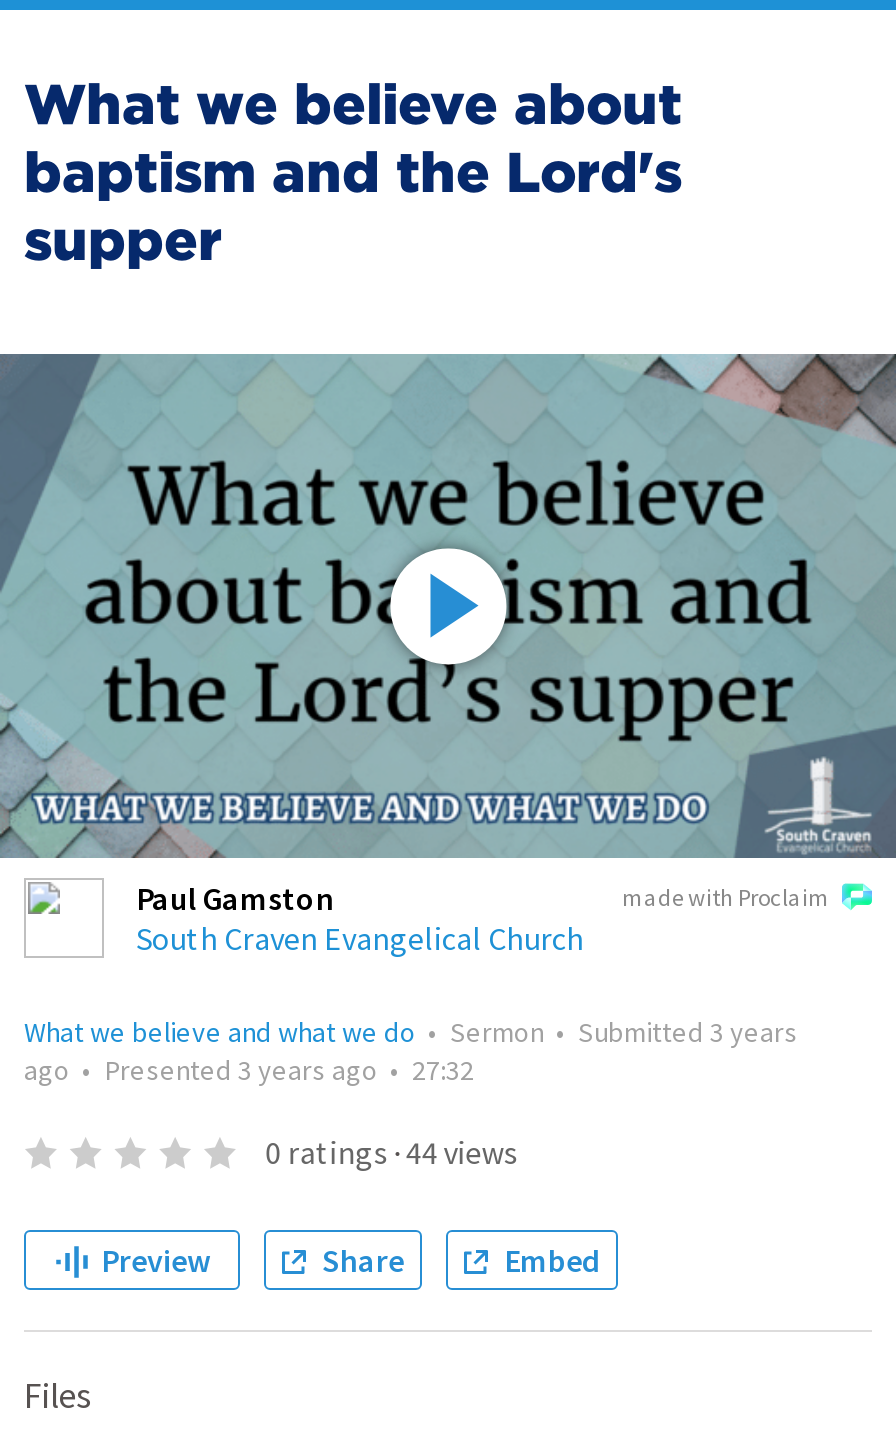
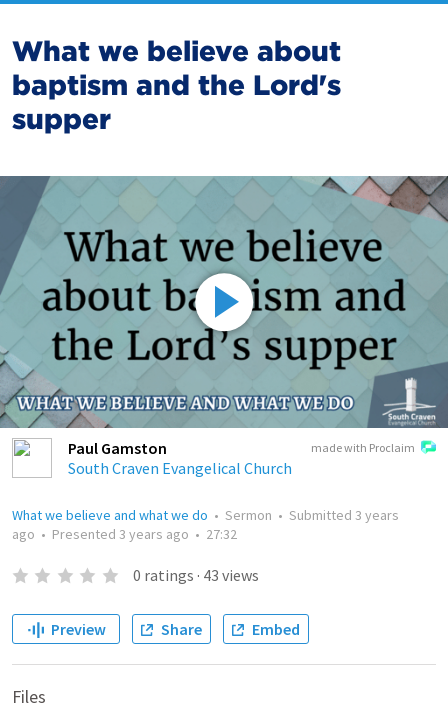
- 0 ratings · 44 views
+ 0 ratings · 43 views
